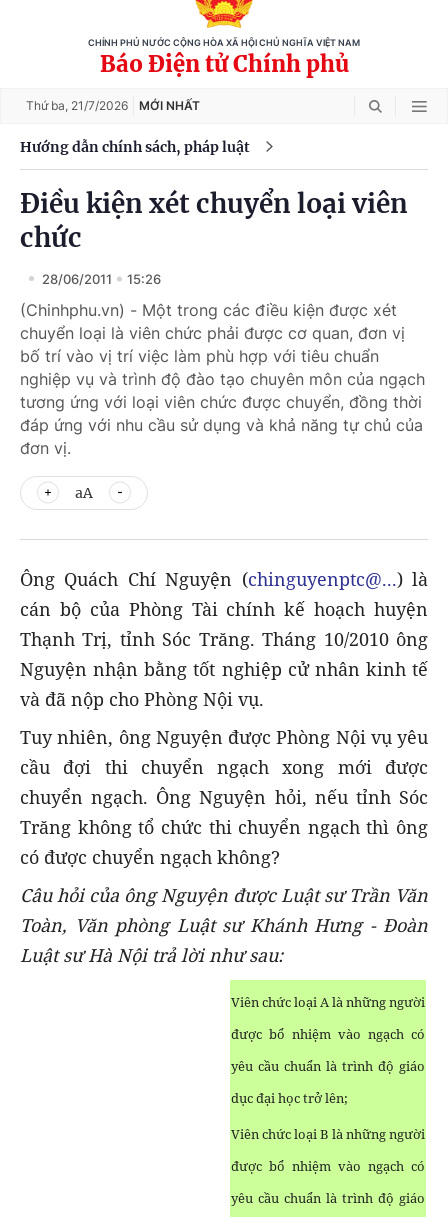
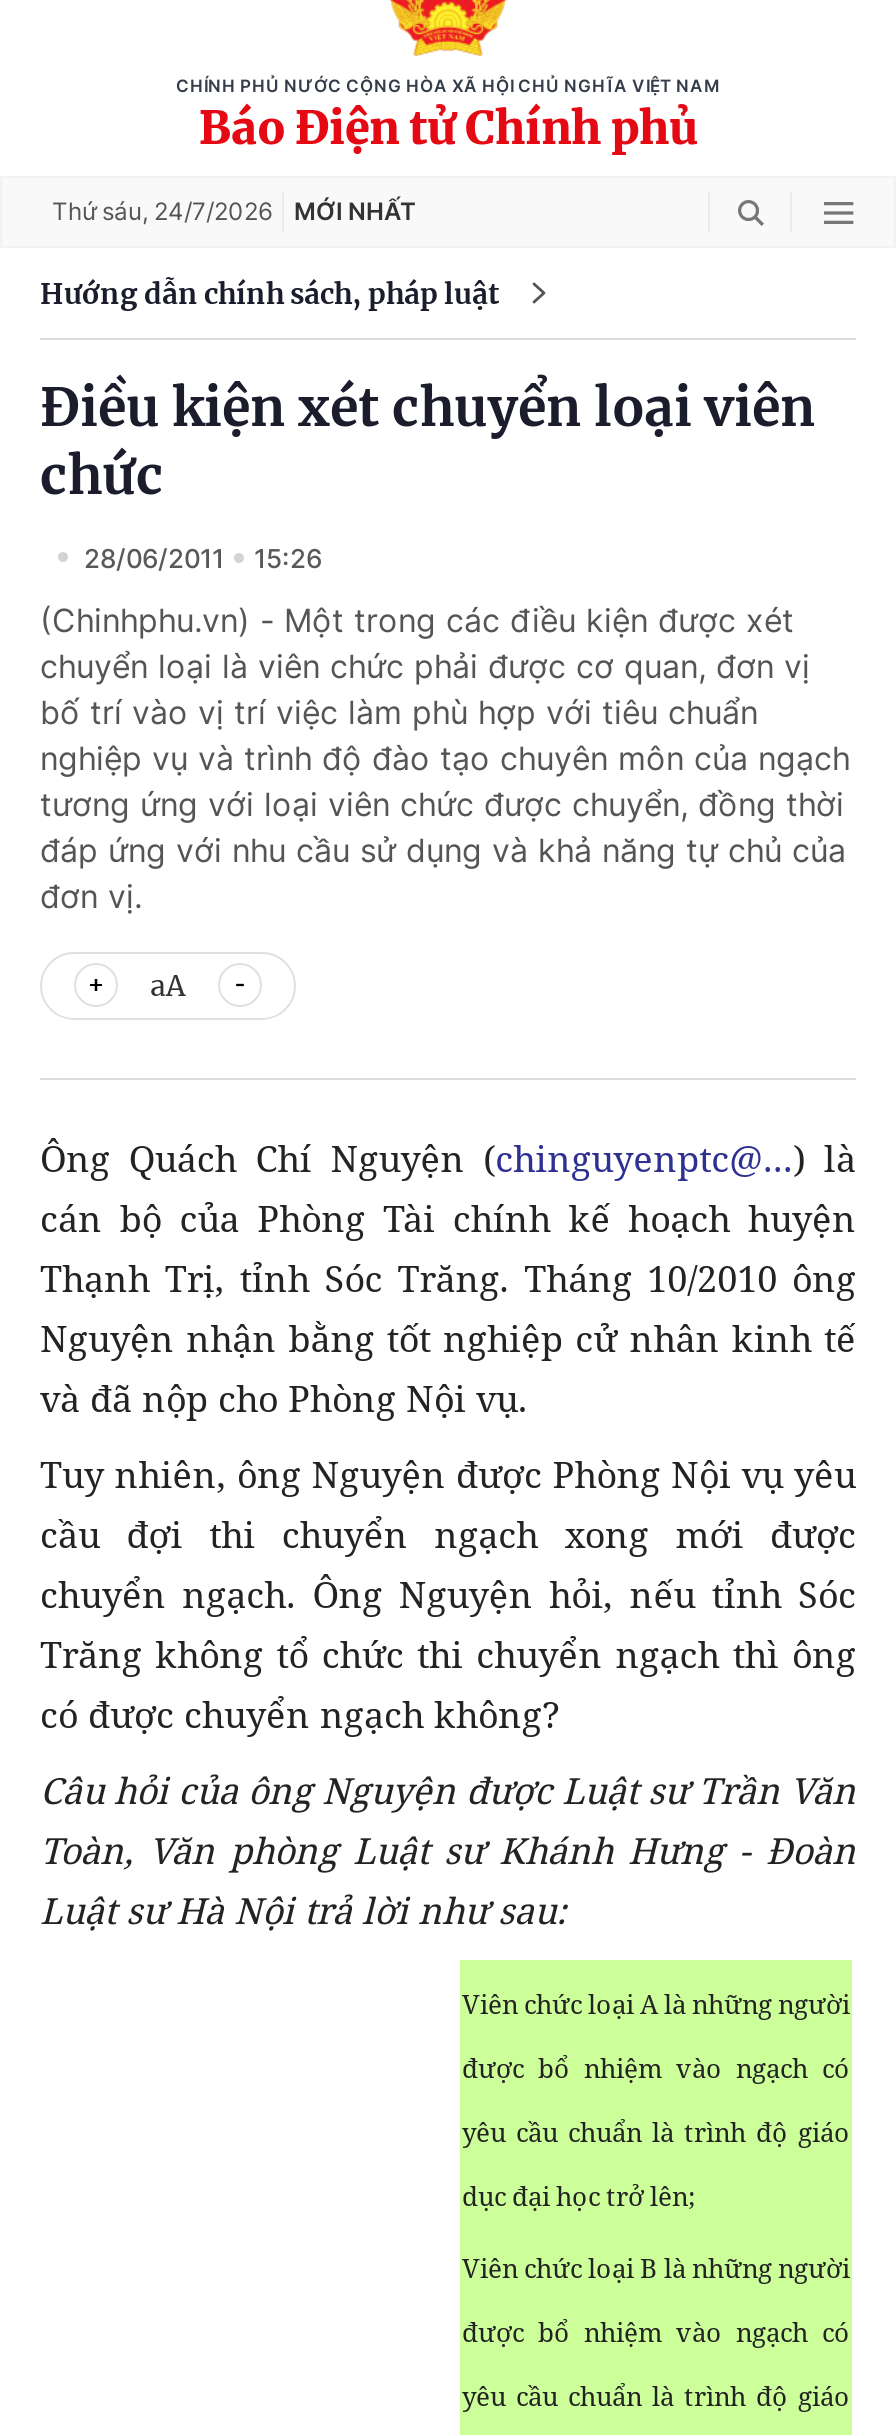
- Thứ ba, 21/7/2026 MỚI NHẤT
+ Thứ sáu, 24/7/2026 MỚI NHẤT
